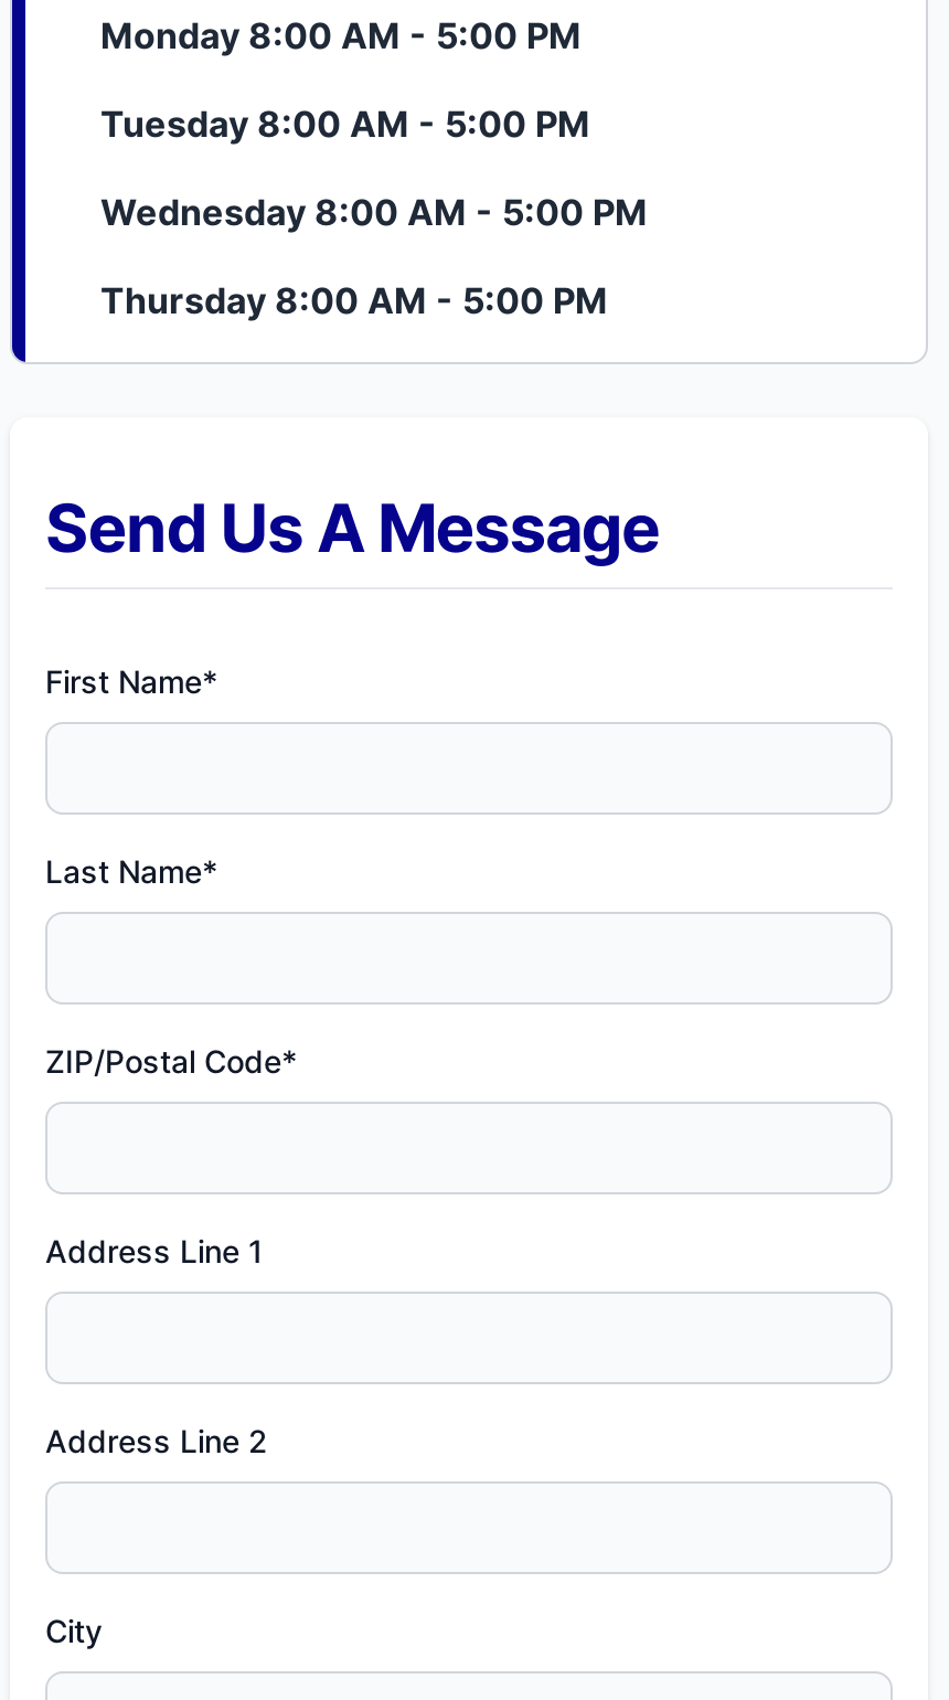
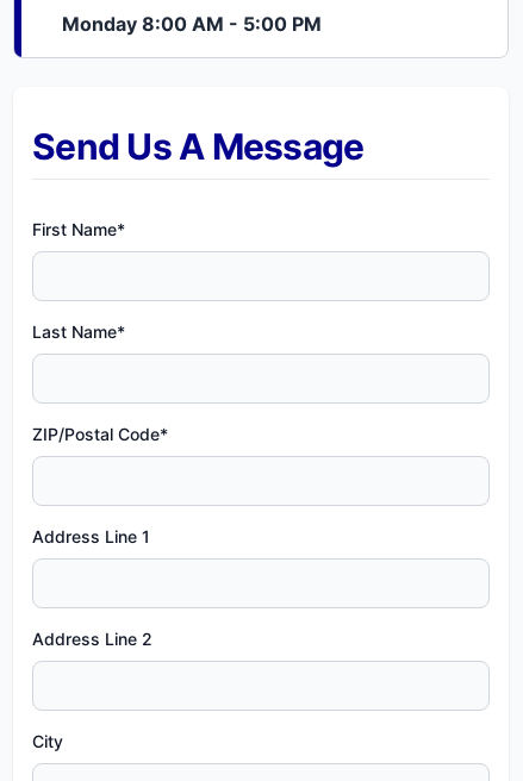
- Tuesday 8:00 AM - 5:00 PM
- Wednesday 8:00 AM - 5:00 PM
- Thursday 8:00 AM - 5:00 PM
